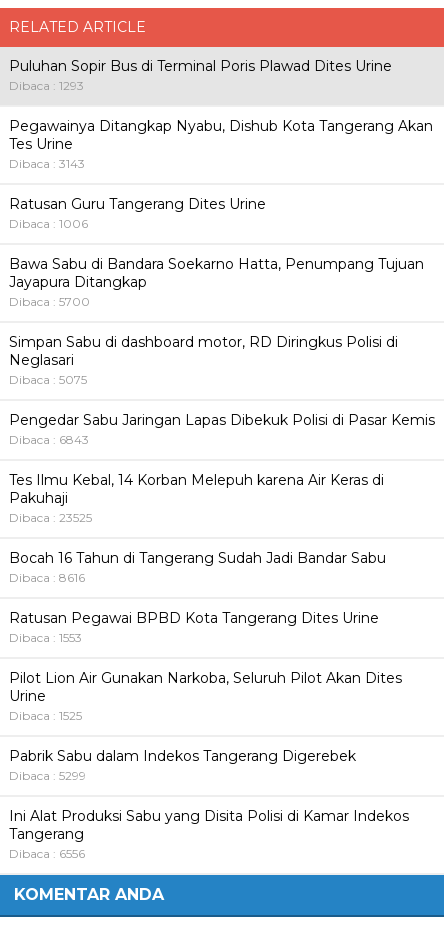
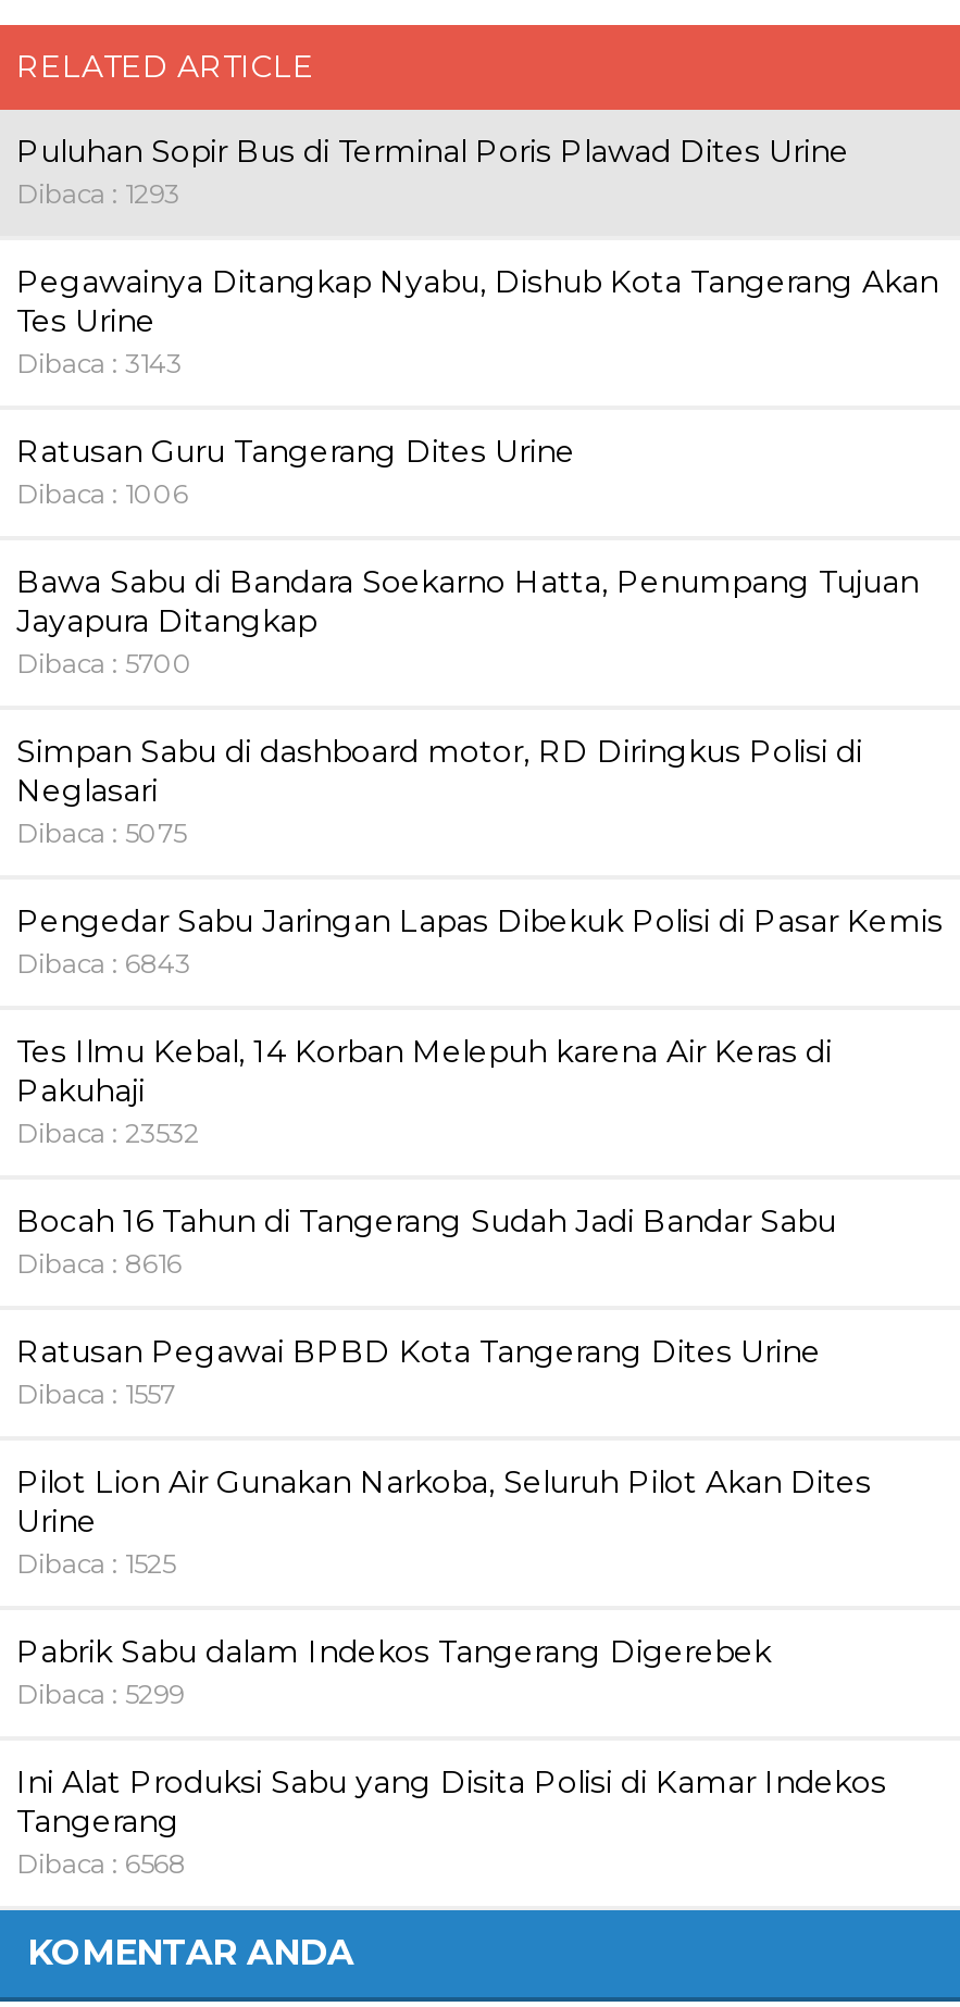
- Dibaca : 23525
+ Dibaca : 23532

- Dibaca : 1553
+ Dibaca : 1557

- Dibaca : 6556
+ Dibaca : 6568
